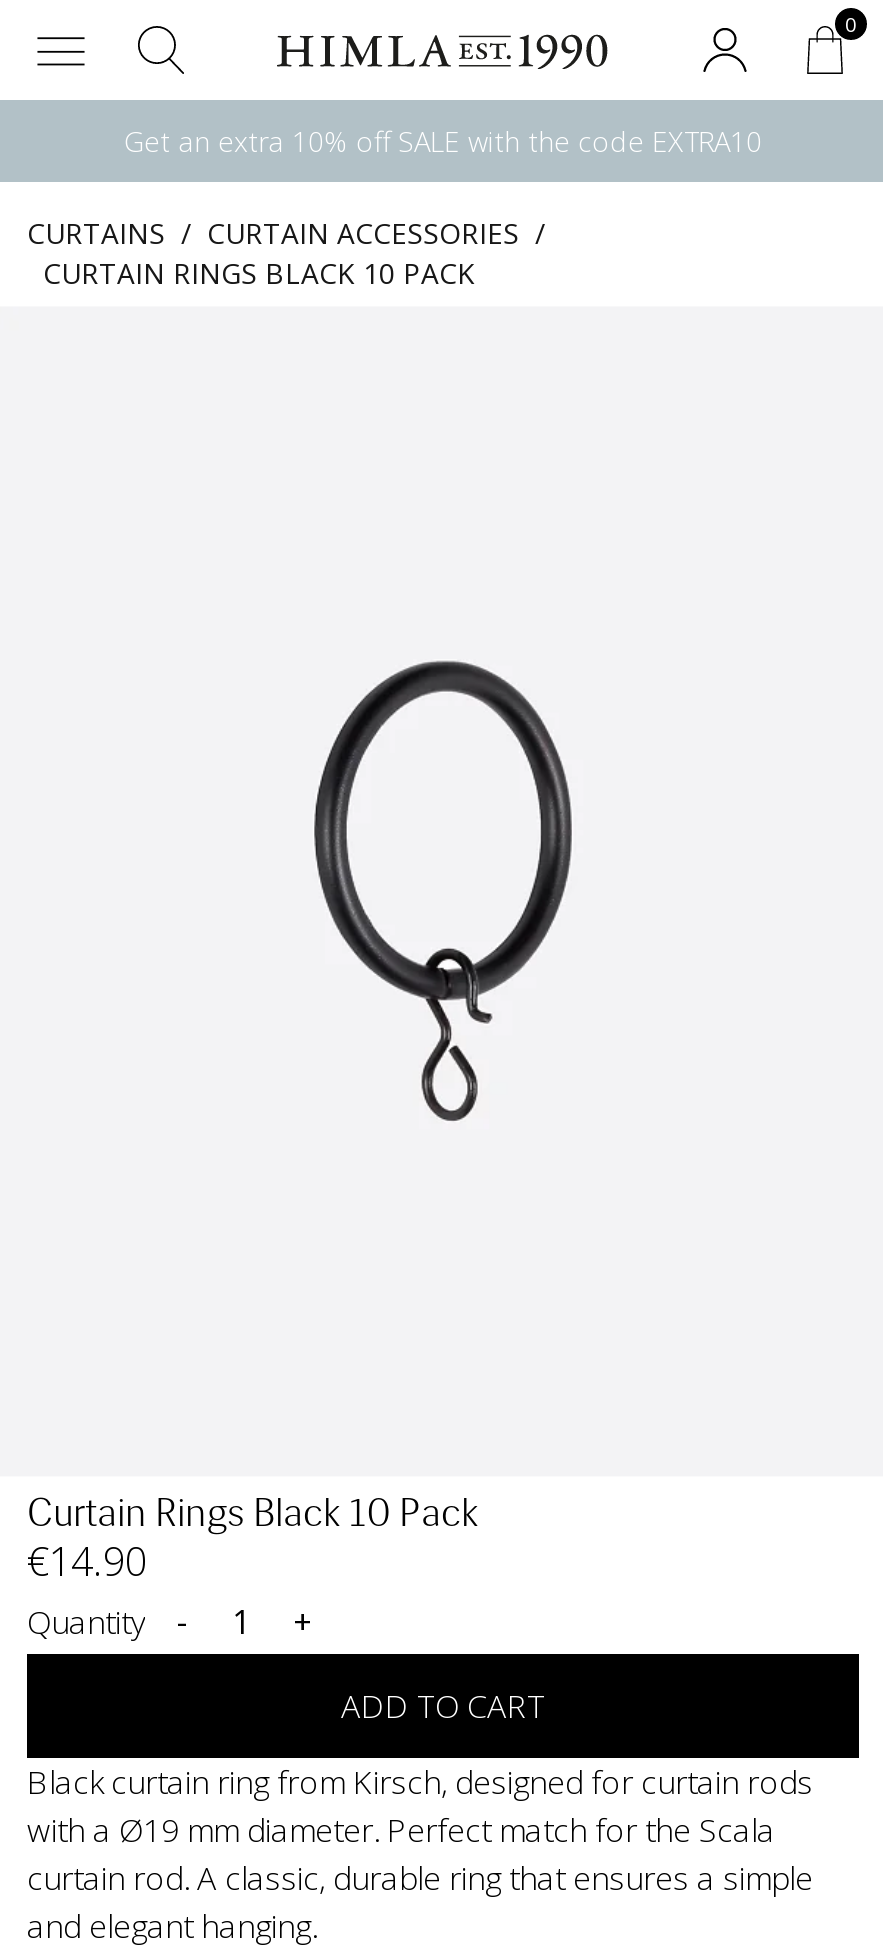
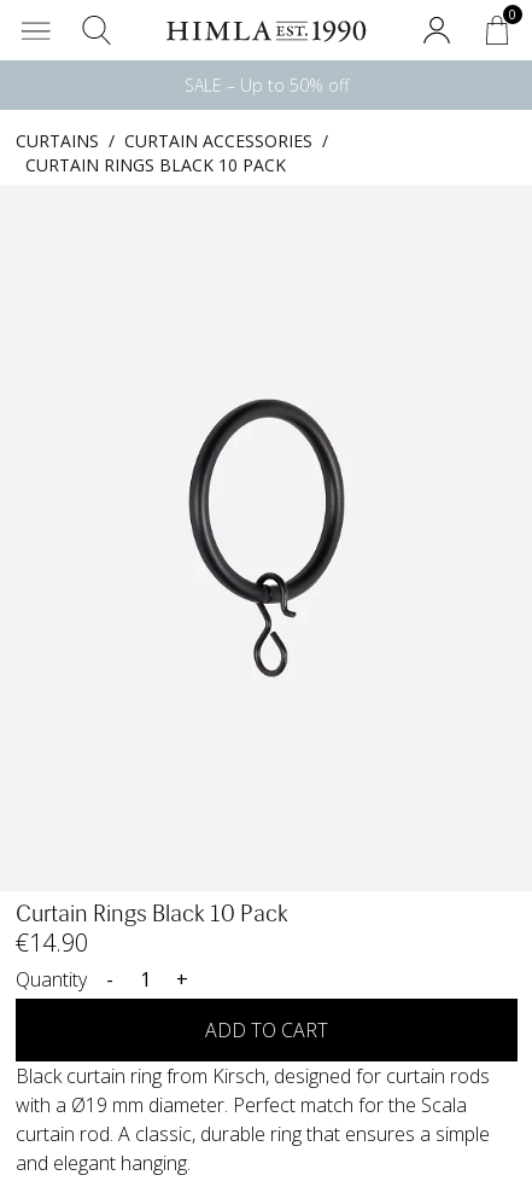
- Get an extra 10% off SALE with the code EXTRA10
+ SALE – Up to 50% off
